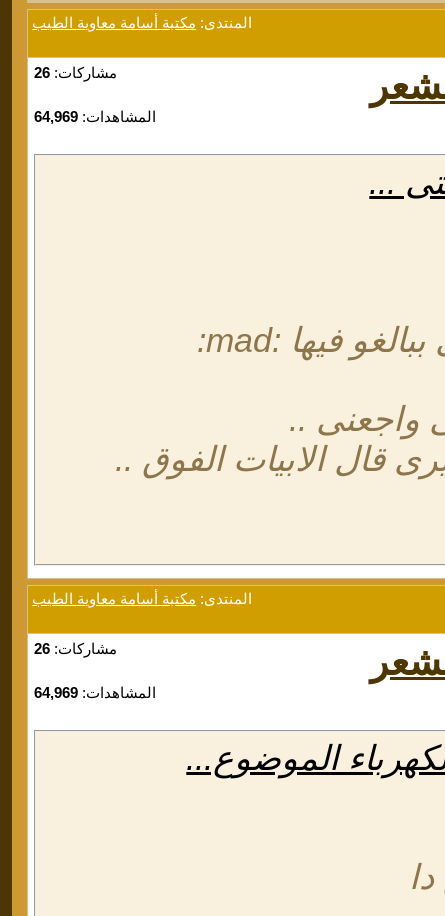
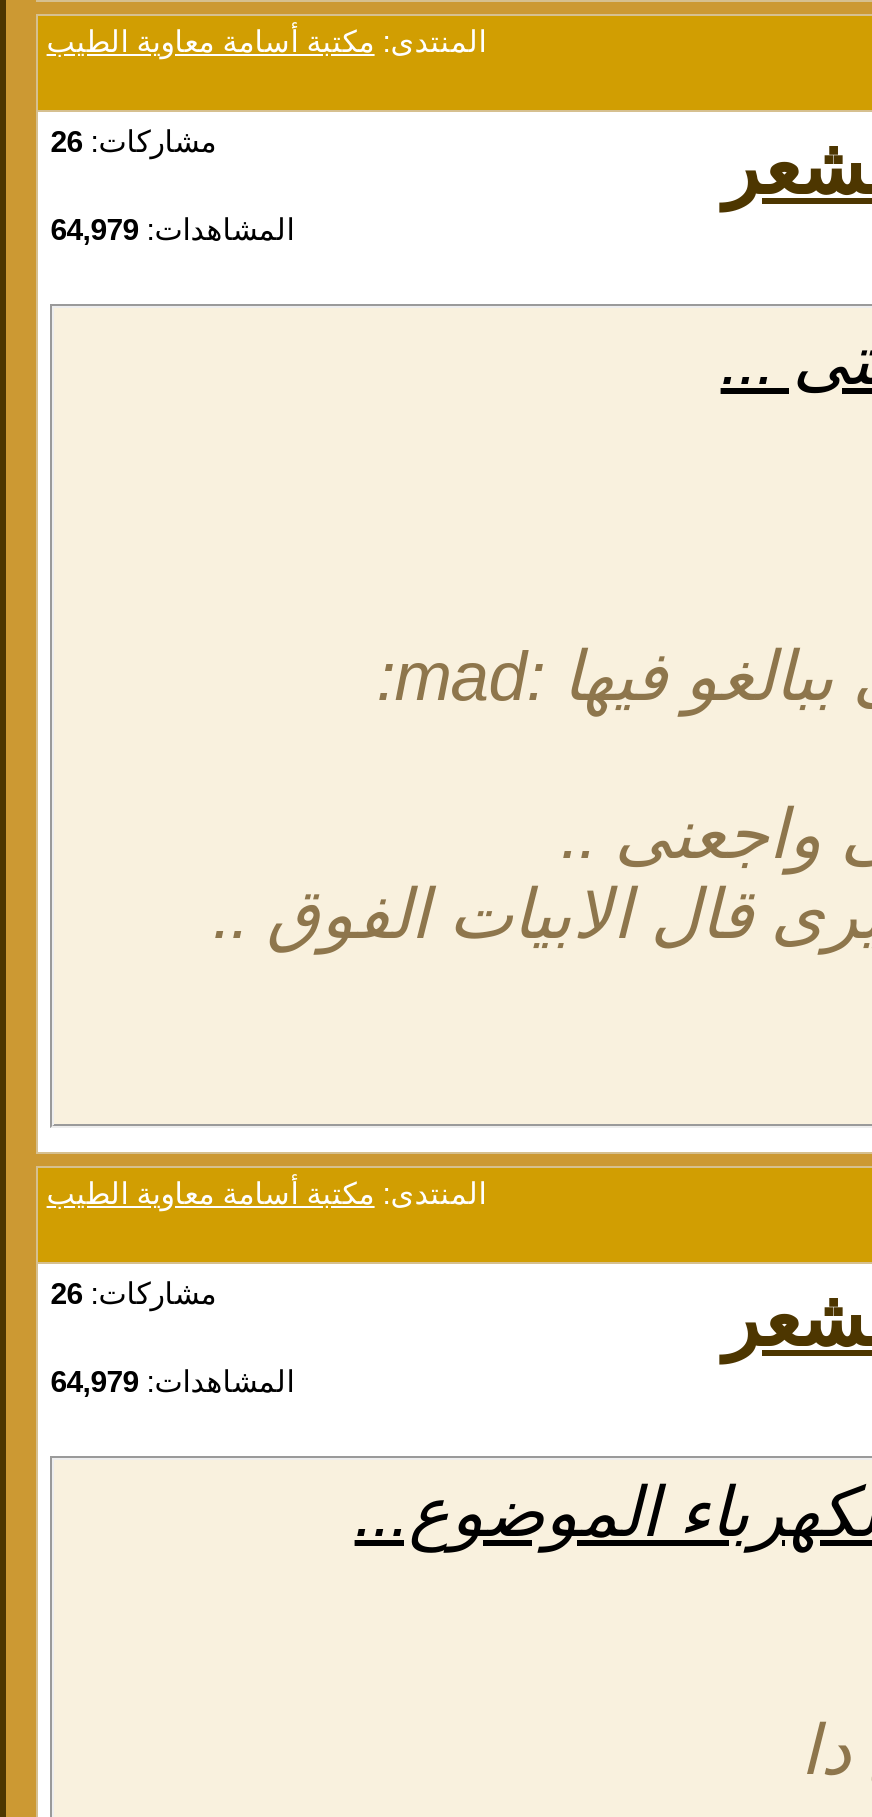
- المشاهدات: 64,969
+ المشاهدات: 64,979

- المشاهدات: 64,969
+ المشاهدات: 64,979
